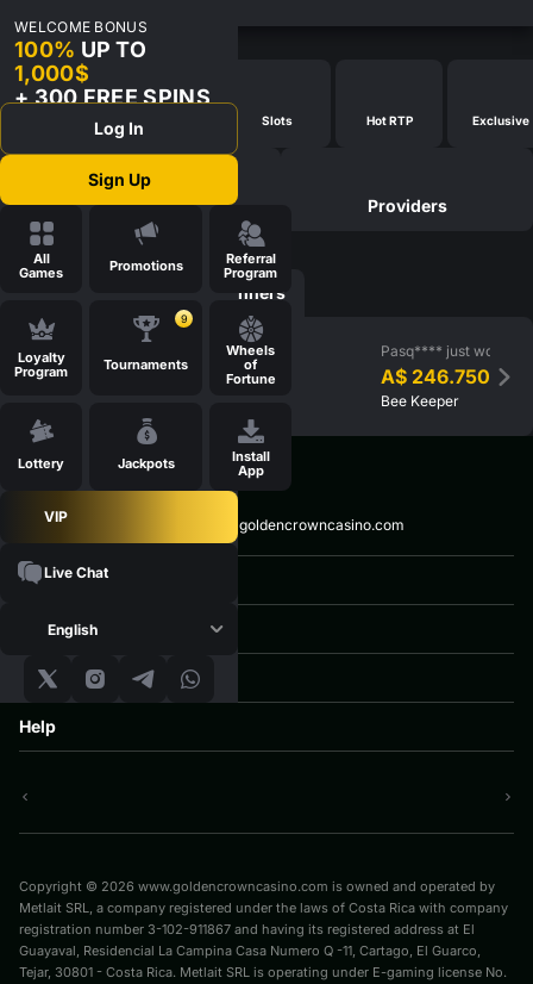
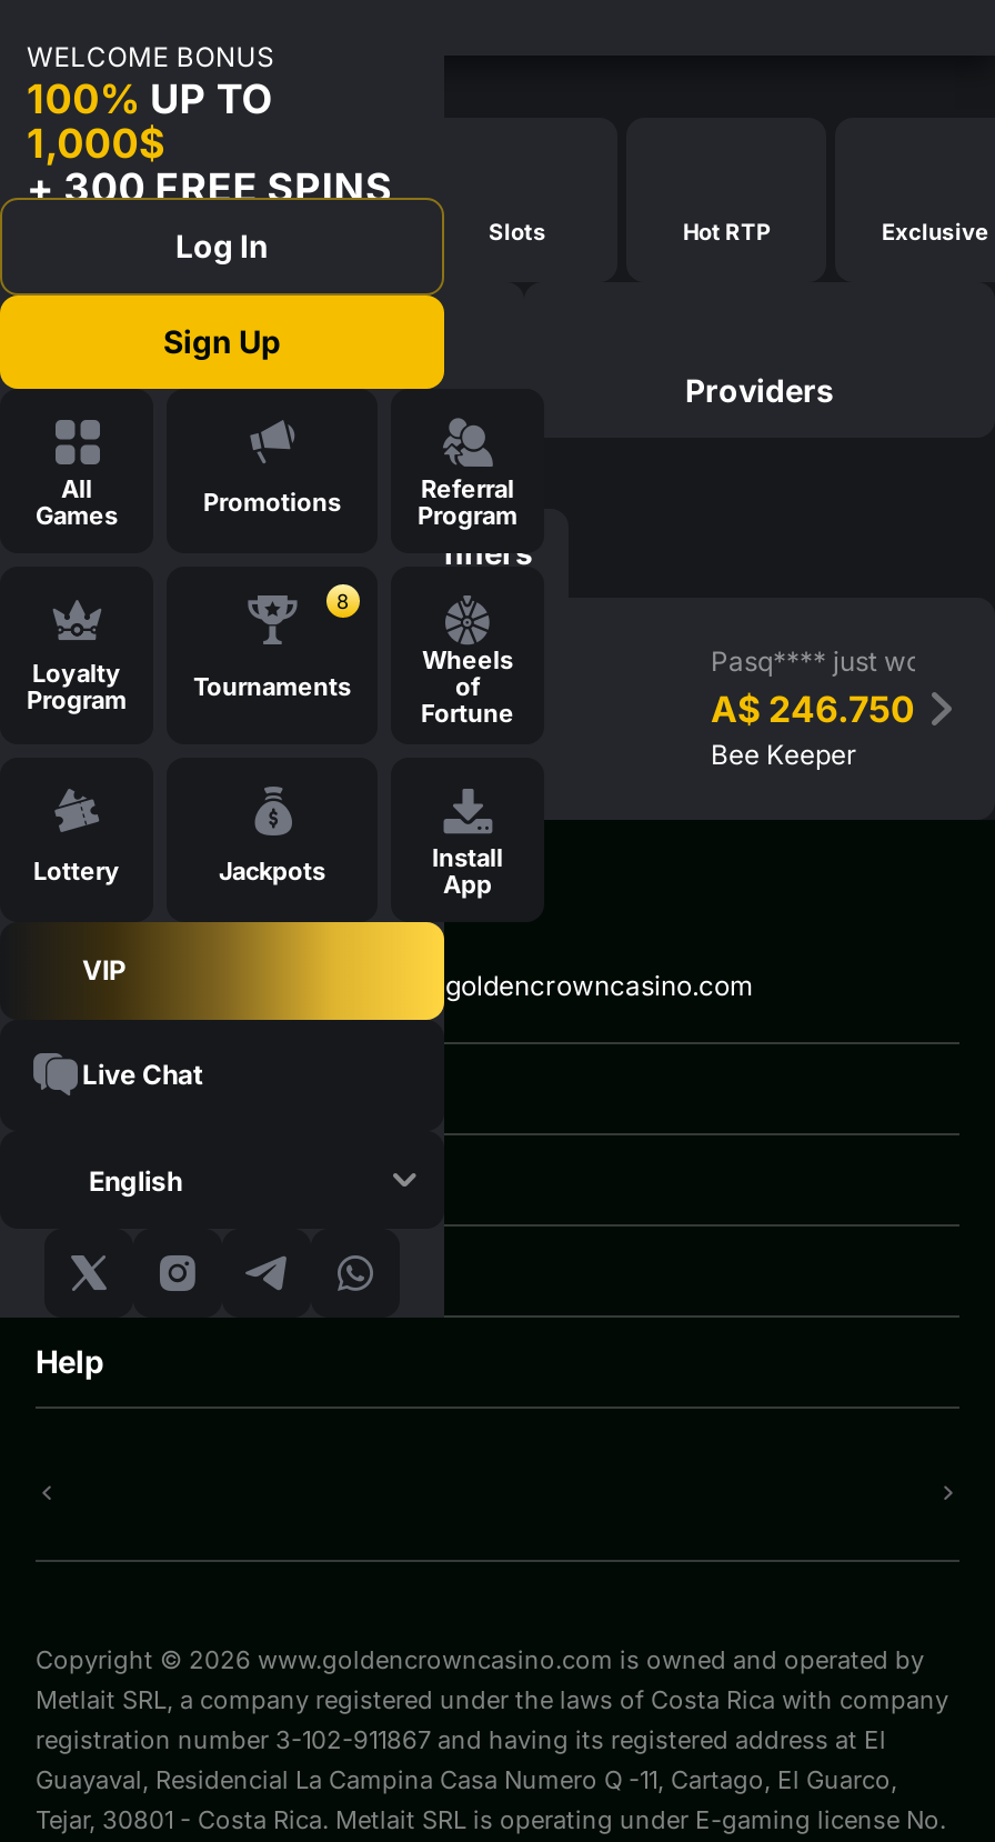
- 9
+ 8
